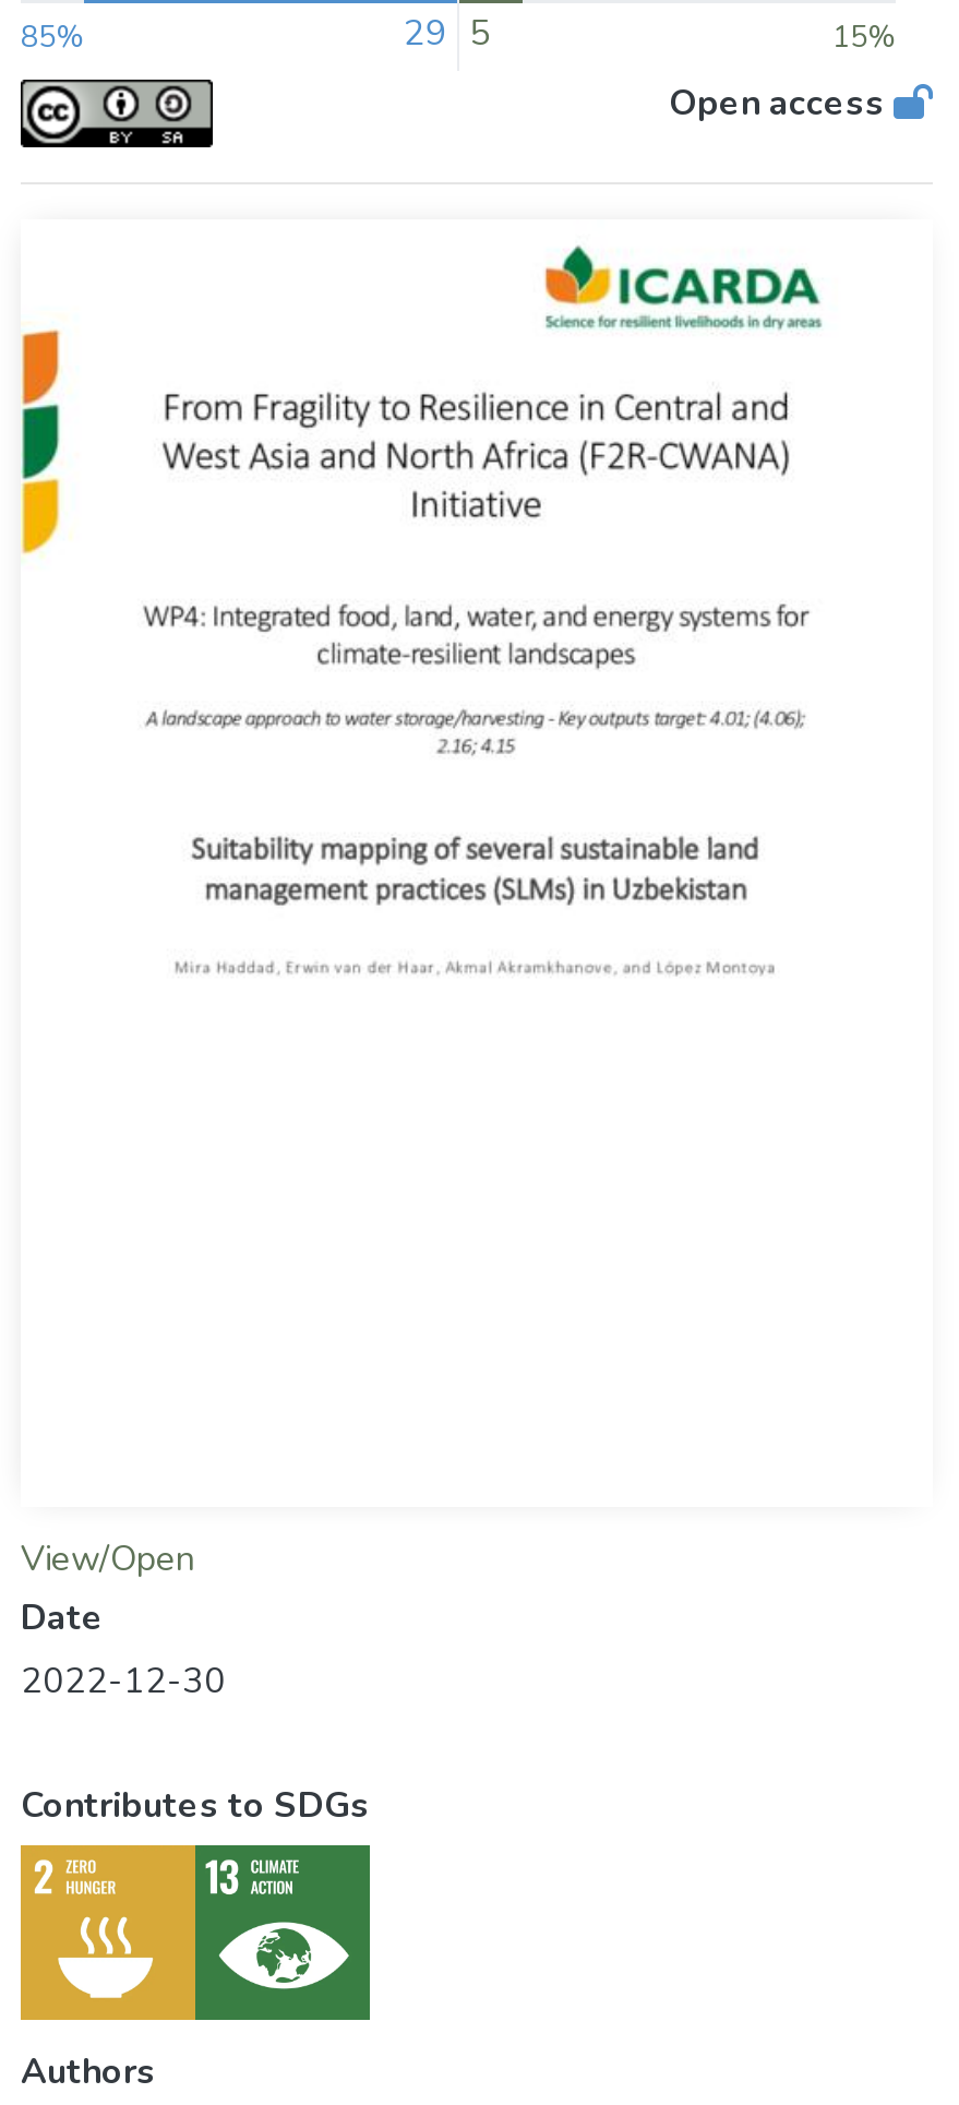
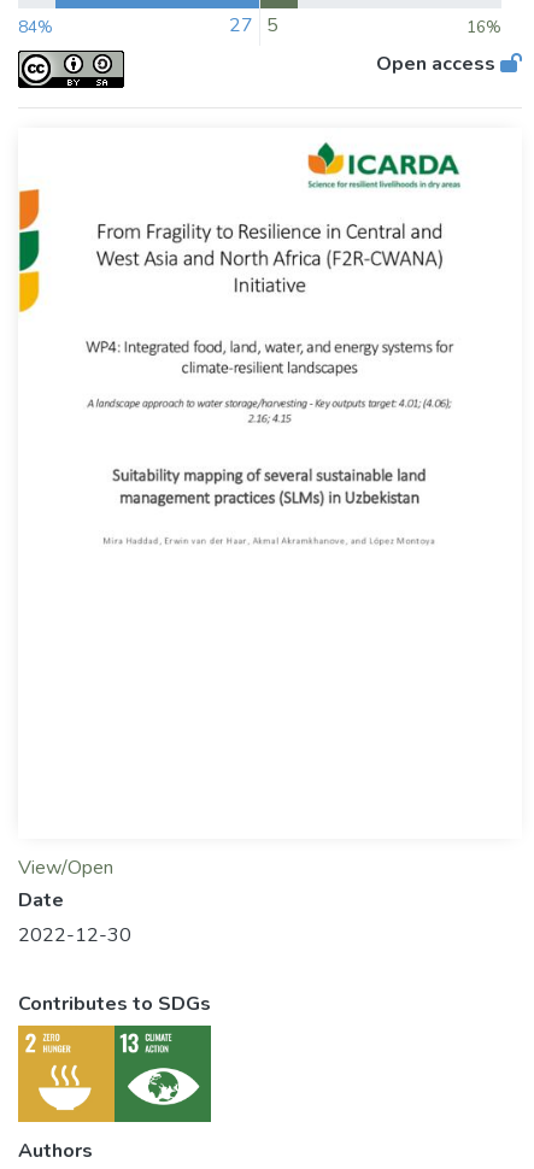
- 85%
+ 84%

- 29 5
+ 27 5

- 15%
+ 16%
